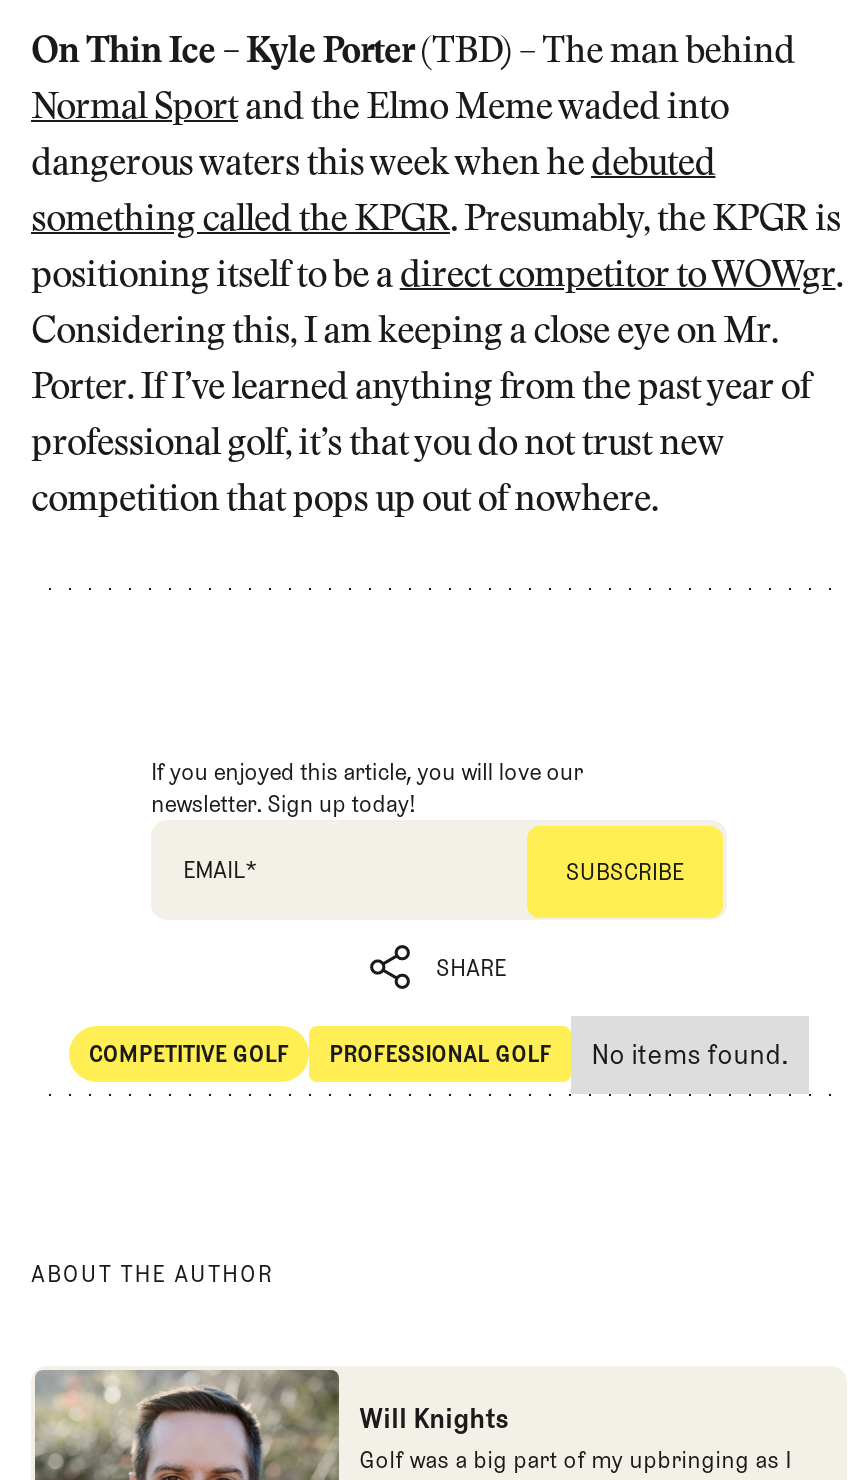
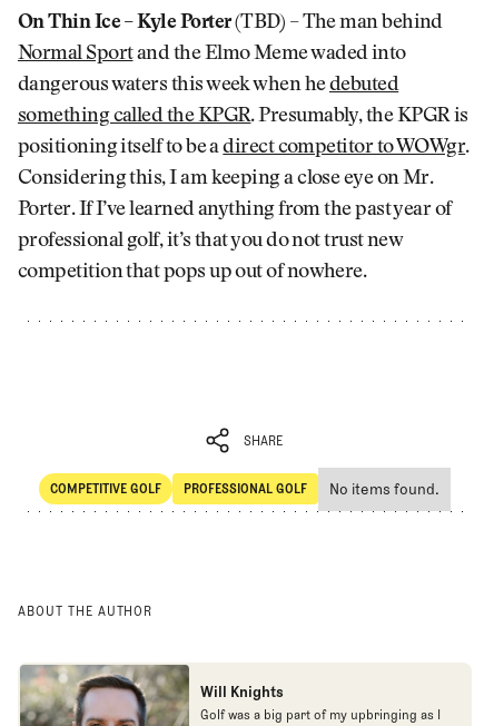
- If you enjoyed this article, you will love our
- newsletter. Sign up today!
- EMAIL*
